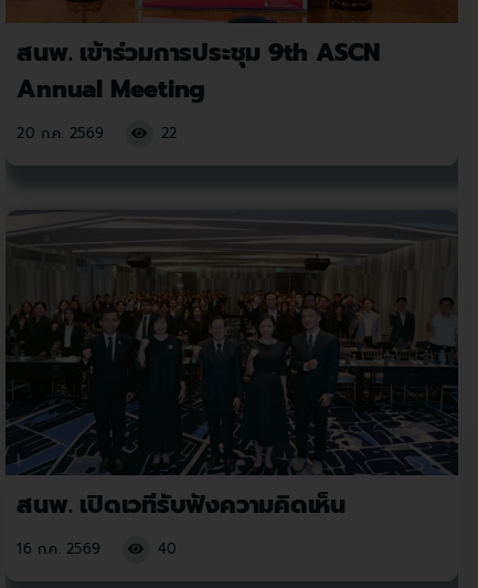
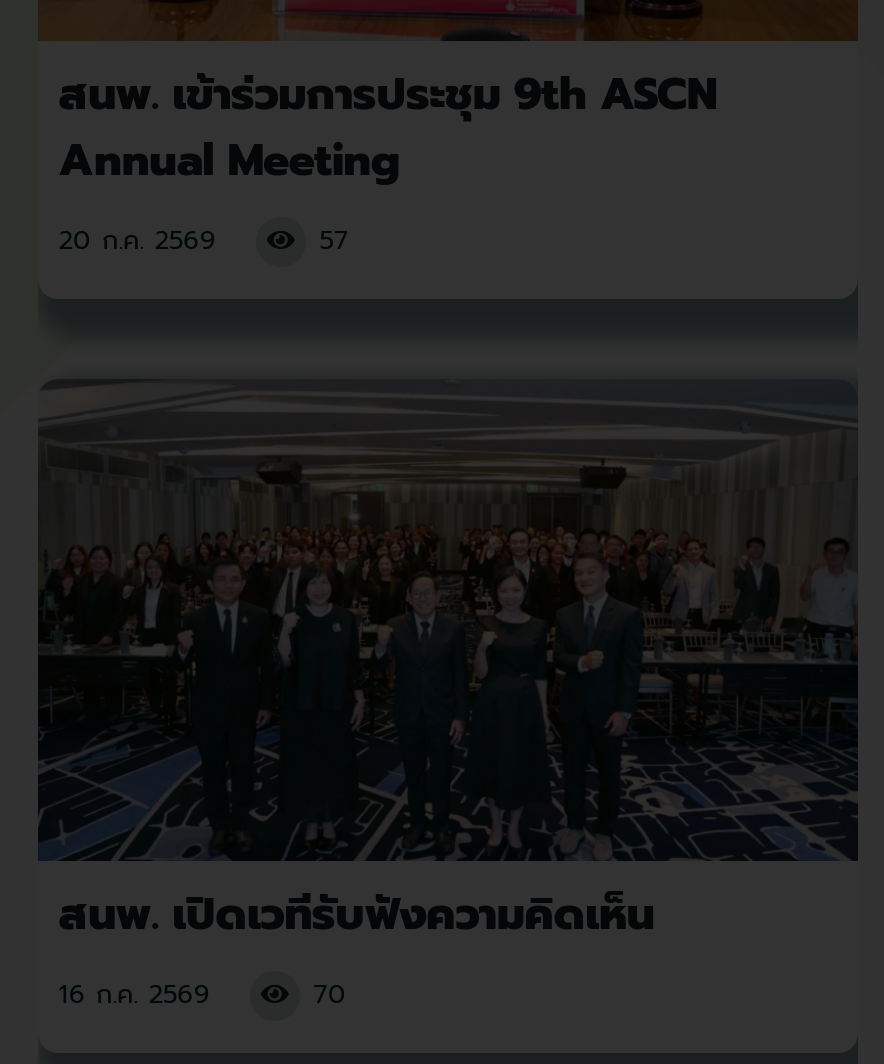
- 22
+ 57

- 40
+ 70
